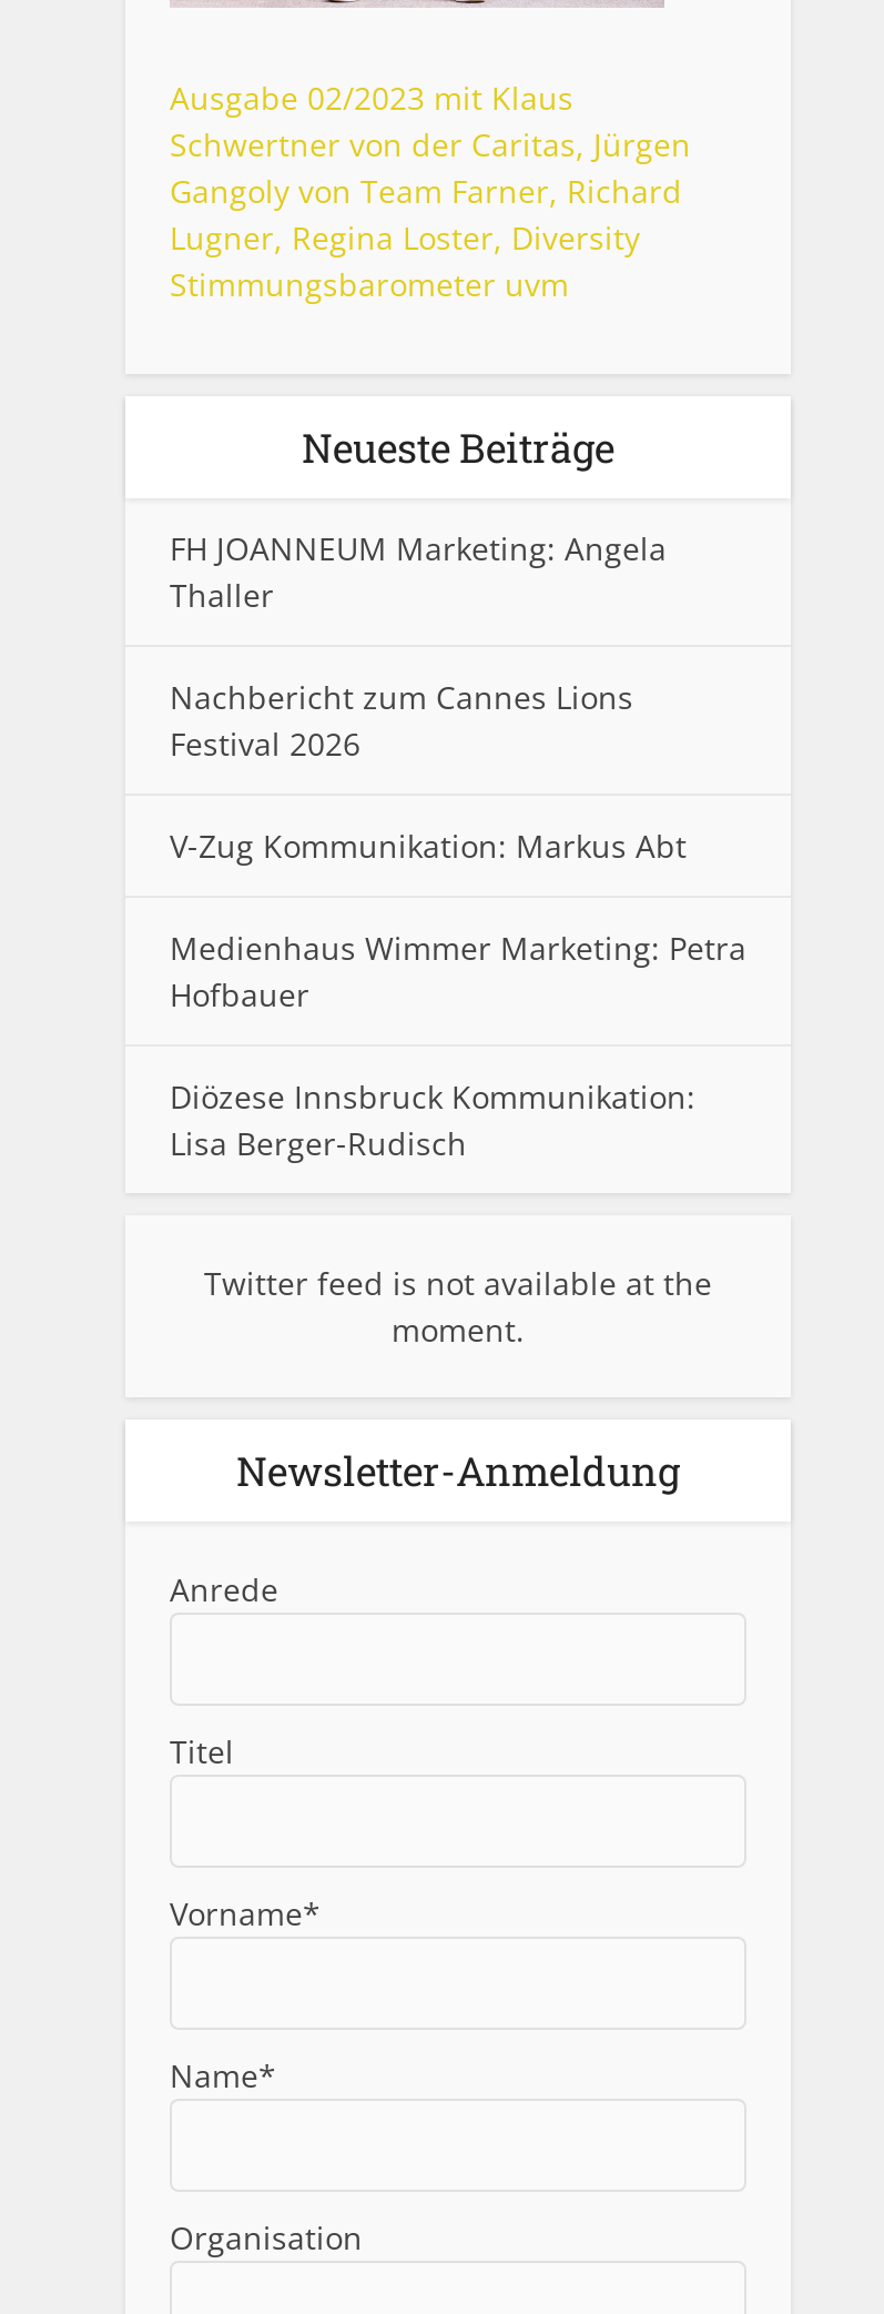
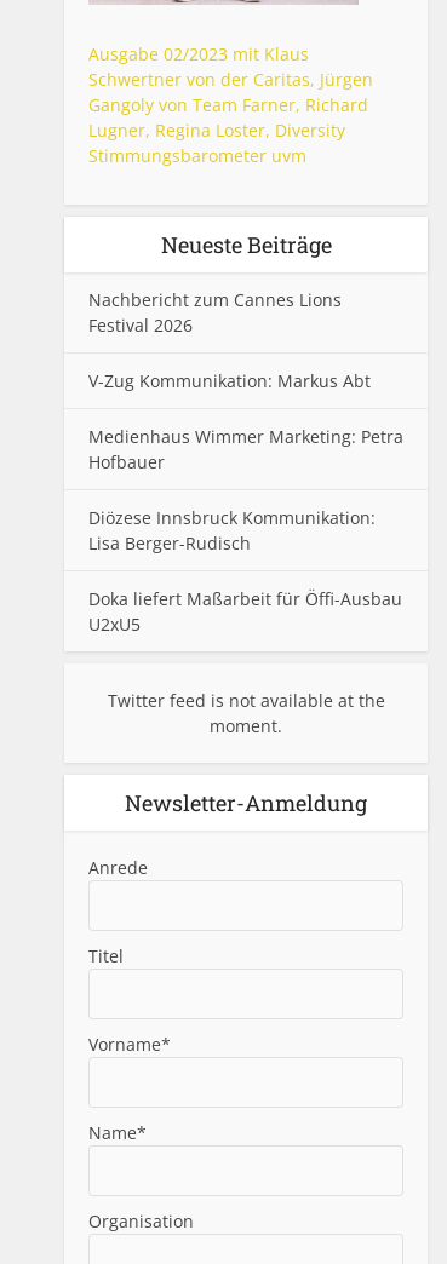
- FH JOANNEUM Marketing: Angela
- Thaller

moved up: Nachbericht zum Cannes Lions | Festival 2026 | V-Zug Kommunikation: Markus Abt | Medienhaus Wimmer Marketing: Petra | Hofbauer | Diözese Innsbruck Kommunikation: | Lisa Berger-Rudisch

+ Doka liefert Maßarbeit für Öffi-Ausbau
+ U2xU5
